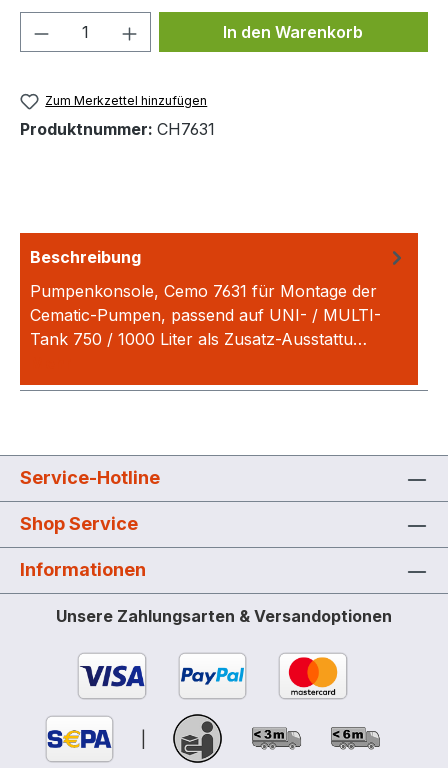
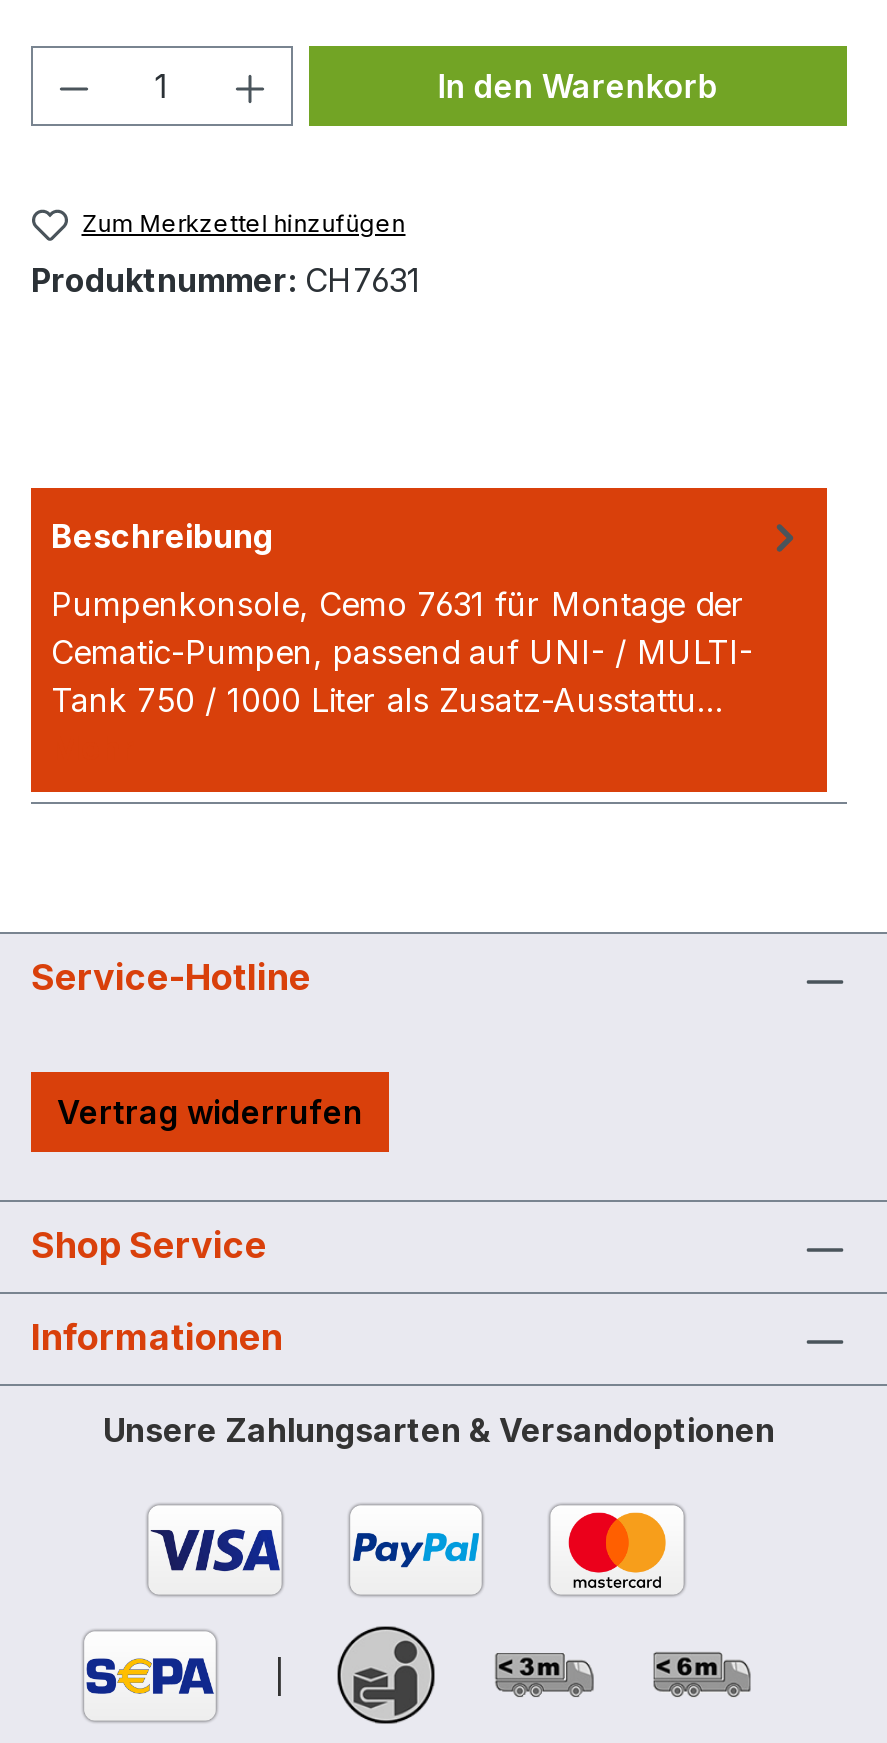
+ Vertrag widerrufen
